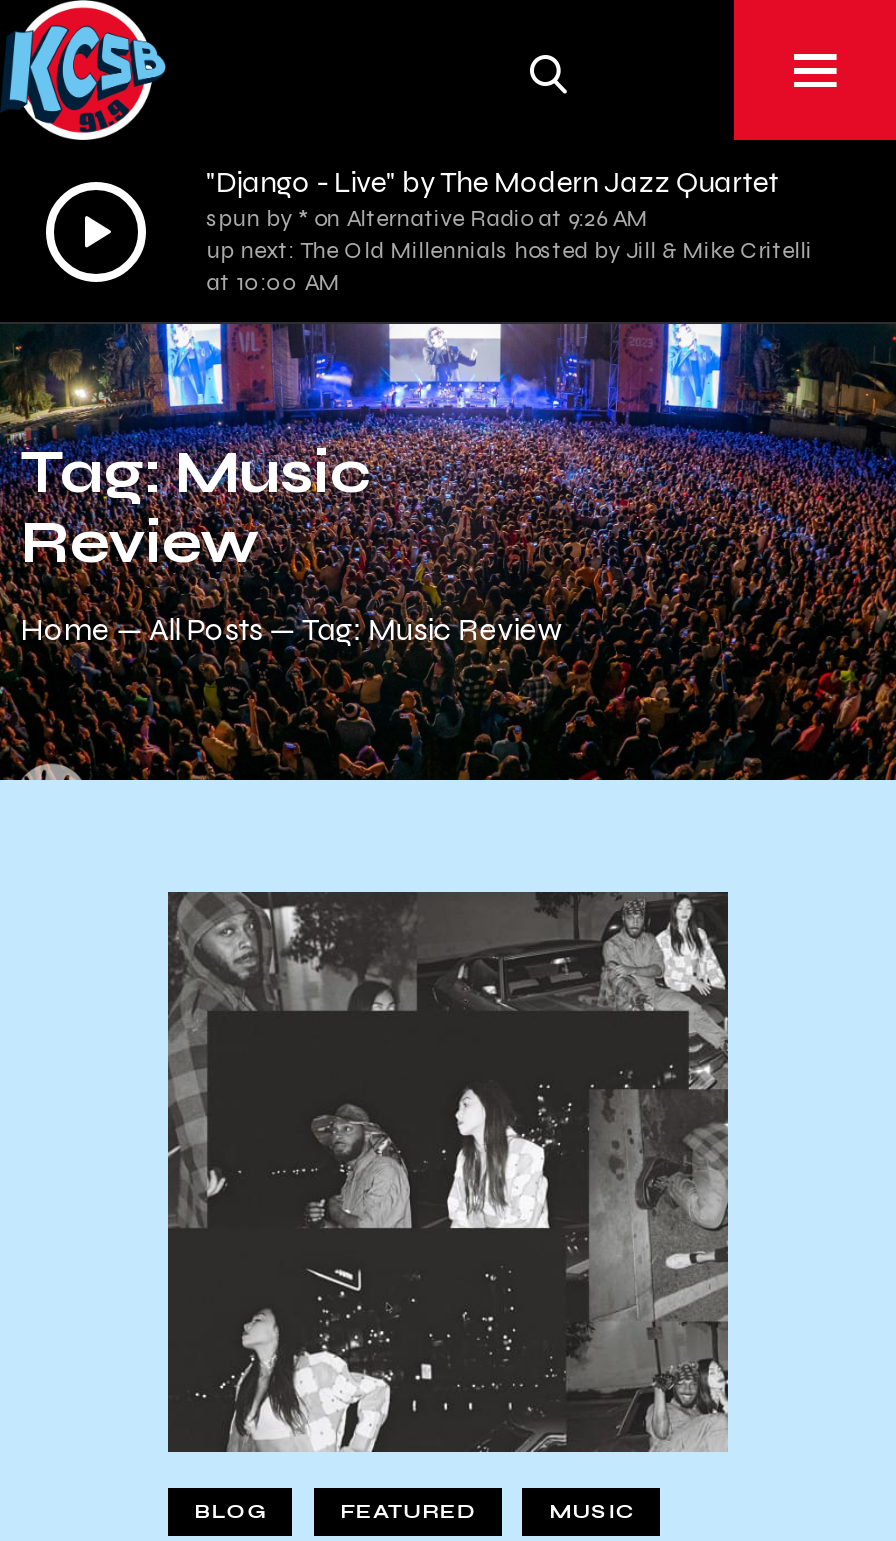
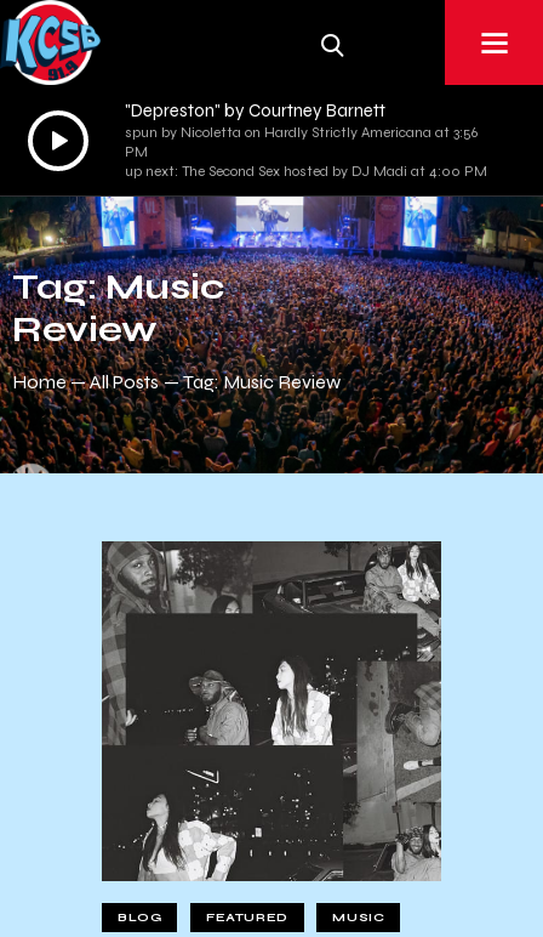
- "Django - Live" by The Modern Jazz Quartet
- spun by * on Alternative Radio at 9:26 AM
- up next: The Old Millennials hosted by Jill & Mike Critelli
- at 10:00 AM
+ "Depreston" by Courtney Barnett
+ spun by Nicoletta on Hardly Strictly Americana at 3:56
+ PM
+ up next: The Second Sex hosted by DJ Madi at 4:00 PM
